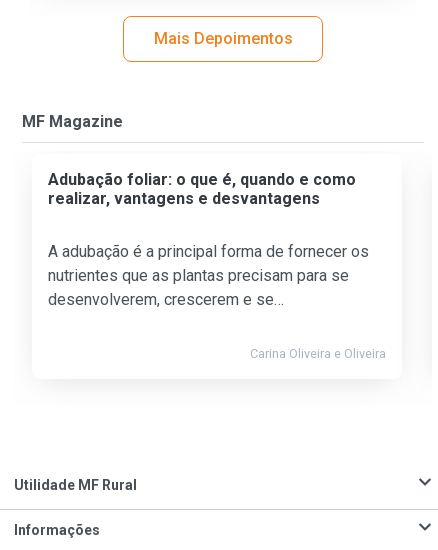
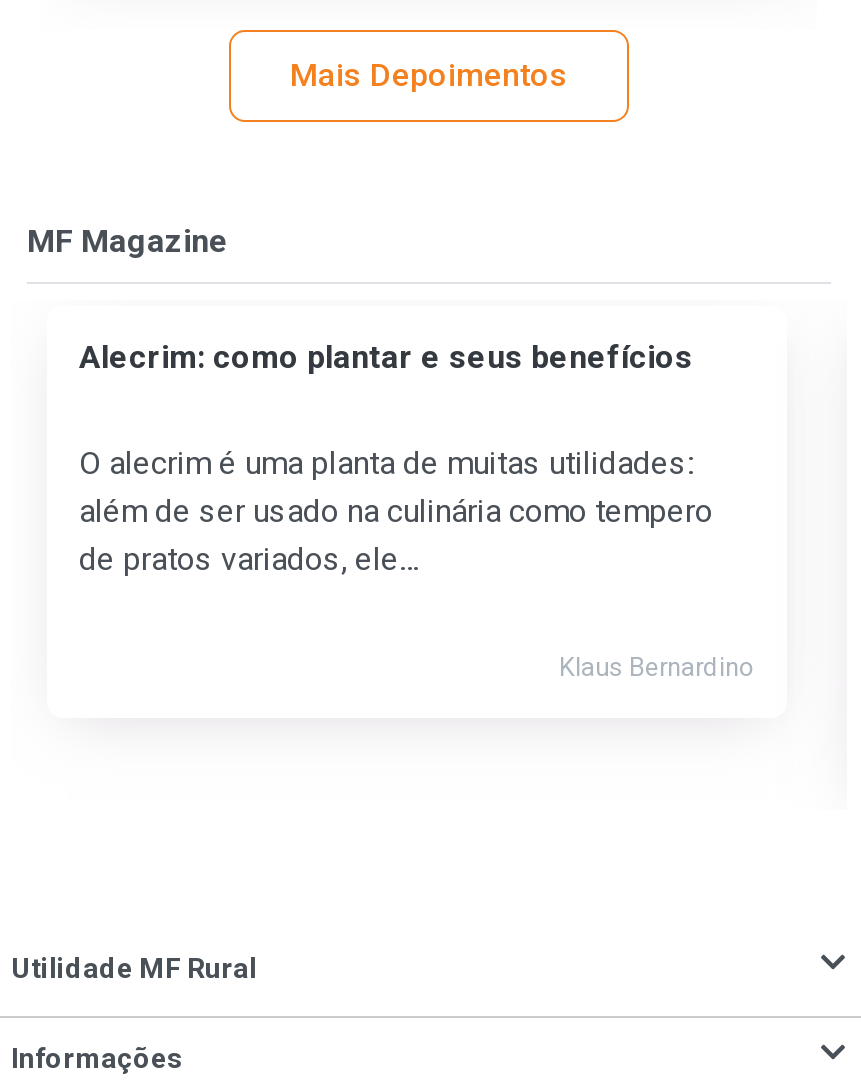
- Adubação foliar: o que é, quando e como
- realizar, vantagens e desvantagens
+ Alecrim: como plantar e seus benefícios

- A adubação é a principal forma de fornecer os
- nutrientes que as plantas precisam para se
- desenvolverem, crescerem e se…
+ O alecrim é uma planta de muitas utilidades:
+ além de ser usado na culinária como tempero
+ de pratos variados, ele…

- Carina Oliveira e Oliveira
+ Klaus Bernardino
